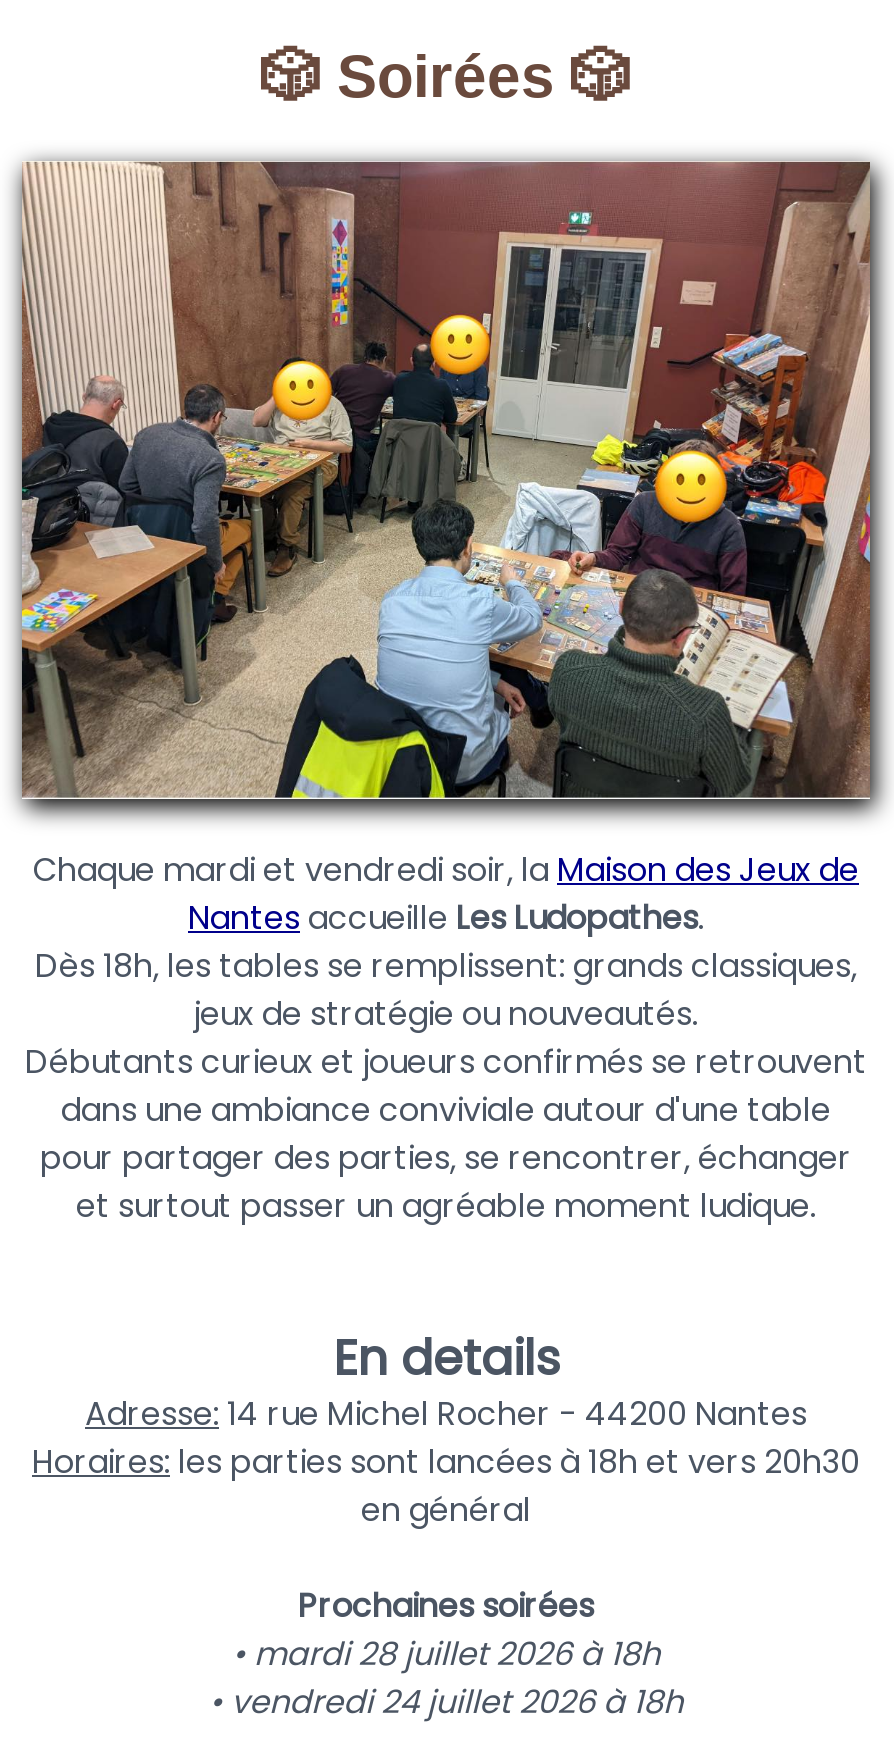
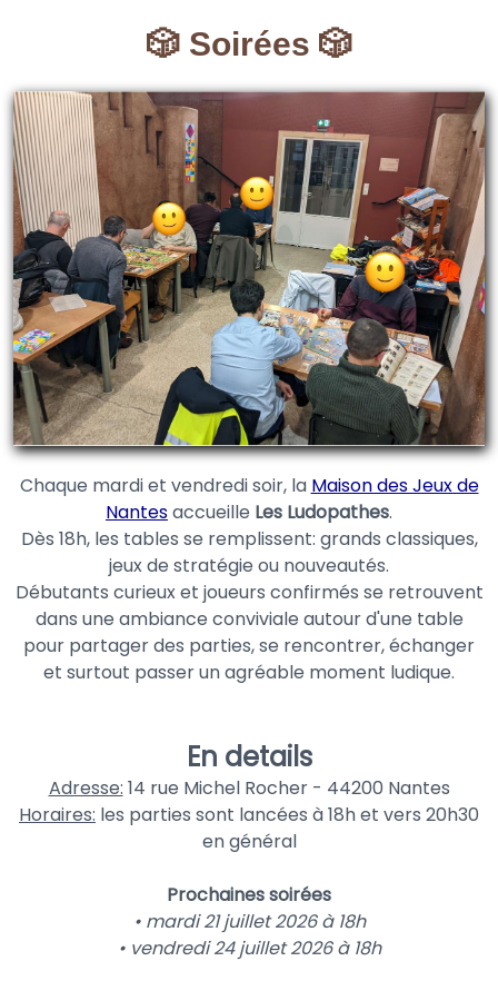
- • mardi 28 juillet 2026 à 18h
+ • mardi 21 juillet 2026 à 18h
